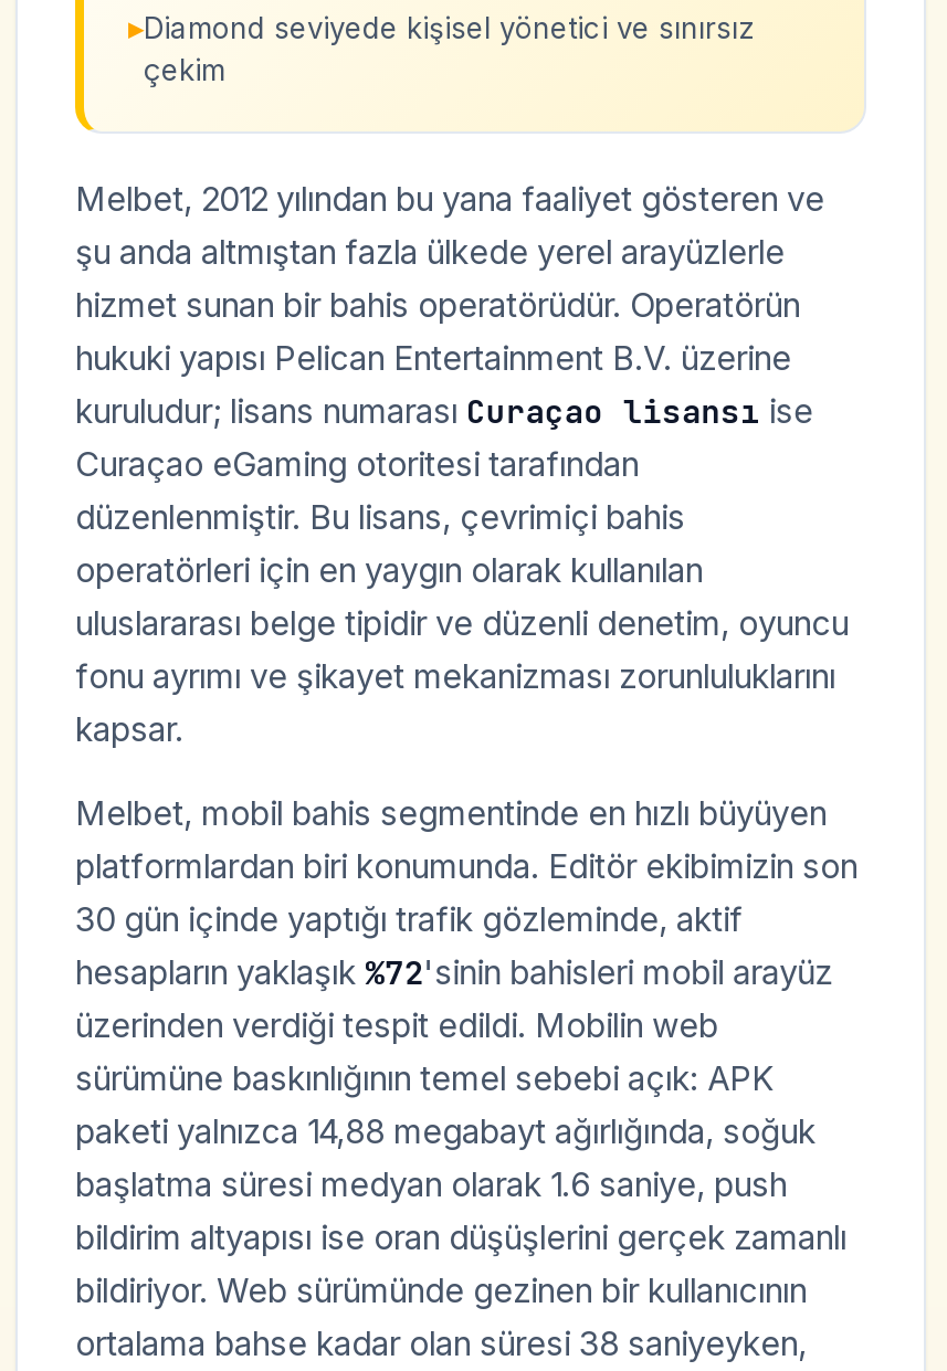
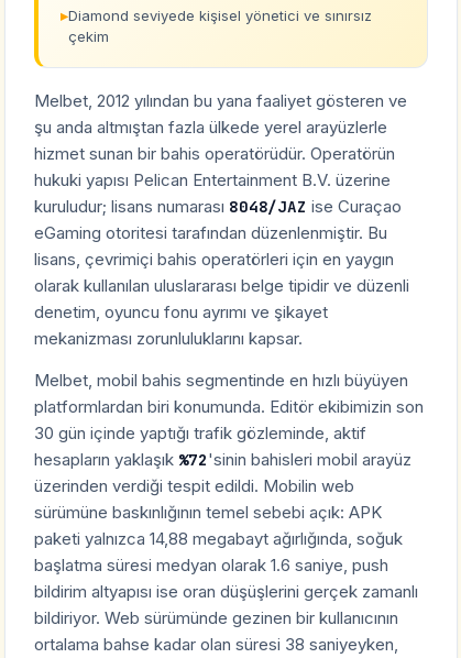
- kuruludur; lisans numarası Curaçao lisansı ise
- Curaçao eGaming otoritesi tarafından
- düzenlenmiştir. Bu lisans, çevrimiçi bahis
- operatörleri için en yaygın olarak kullanılan
- uluslararası belge tipidir ve düzenli denetim, oyuncu
- fonu ayrımı ve şikayet mekanizması zorunluluklarını
- kapsar.
+ kuruludur; lisans numarası 8048/JAZ ise Curaçao
+ eGaming otoritesi tarafından düzenlenmiştir. Bu
+ lisans, çevrimiçi bahis operatörleri için en yaygın
+ olarak kullanılan uluslararası belge tipidir ve düzenli
+ denetim, oyuncu fonu ayrımı ve şikayet
+ mekanizması zorunluluklarını kapsar.
